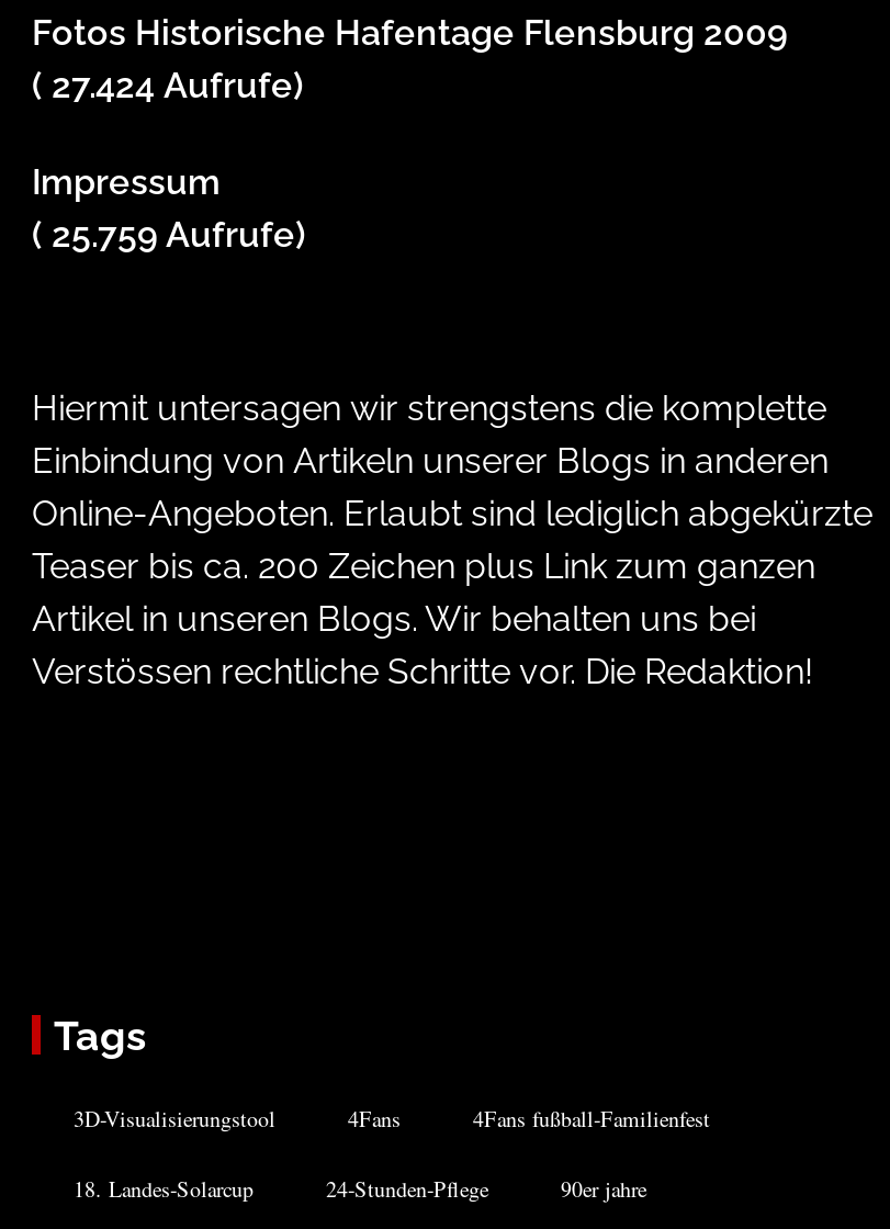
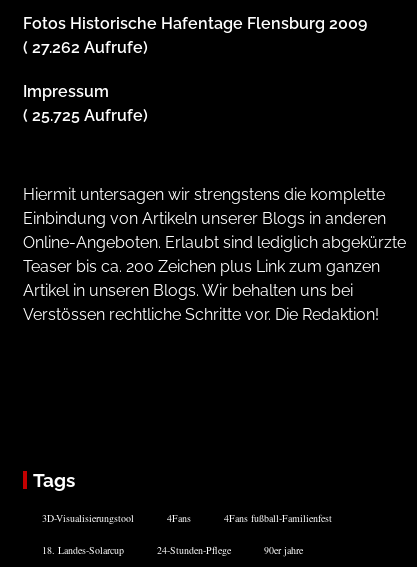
- ( 27.424 Aufrufe)
+ ( 27.262 Aufrufe)

- ( 25.759 Aufrufe)
+ ( 25.725 Aufrufe)
